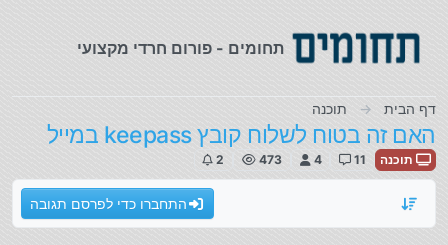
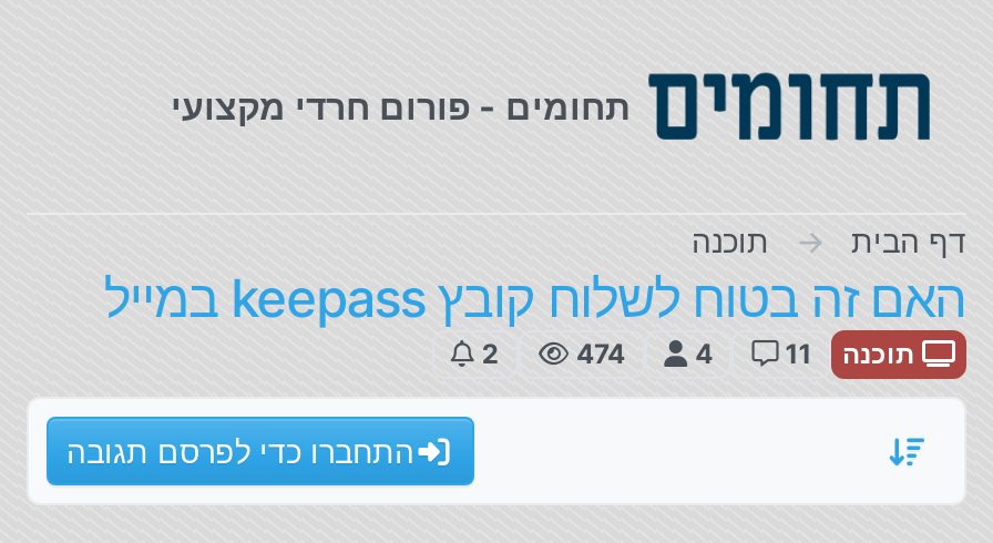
- 473
+ 474
